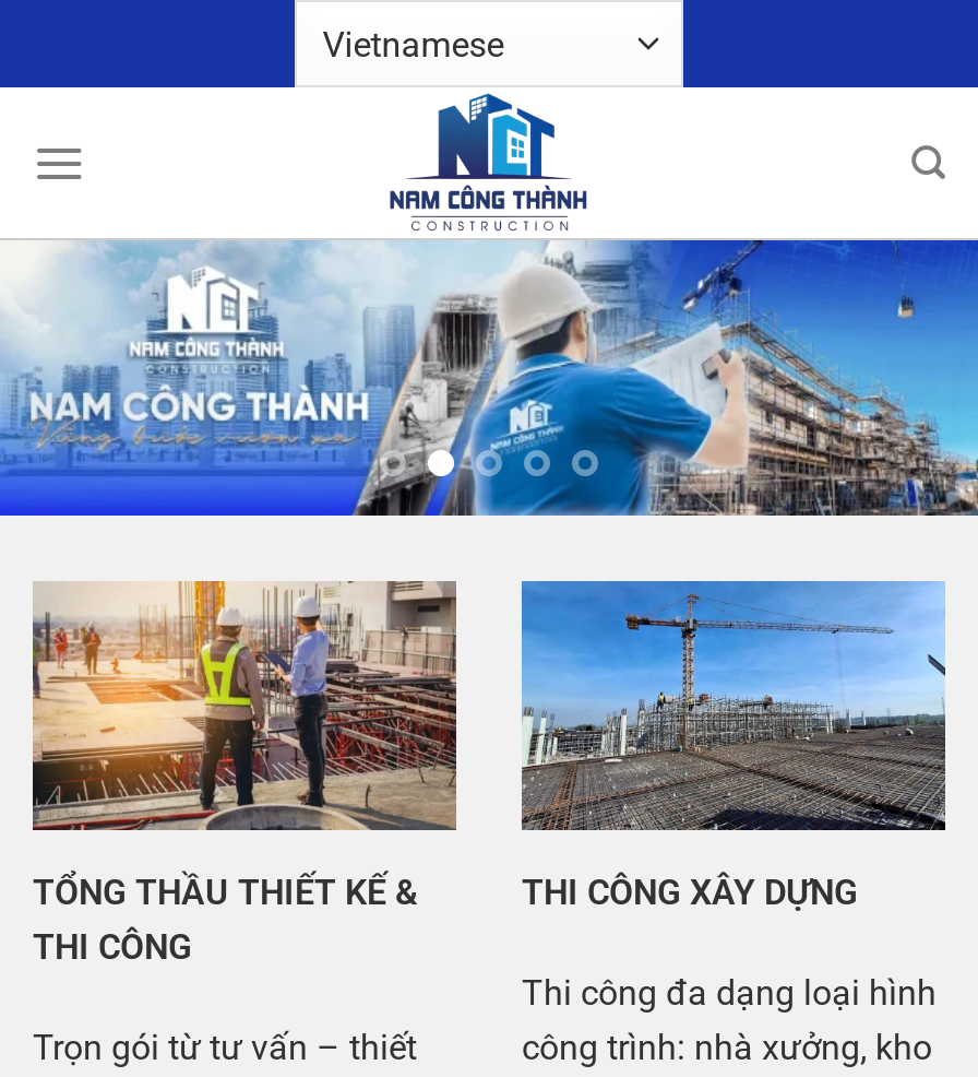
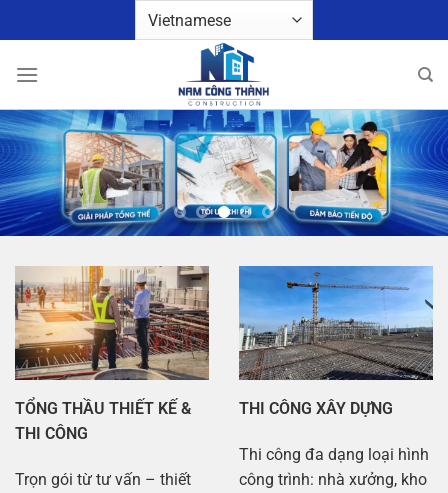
- [image]
+ [image]
